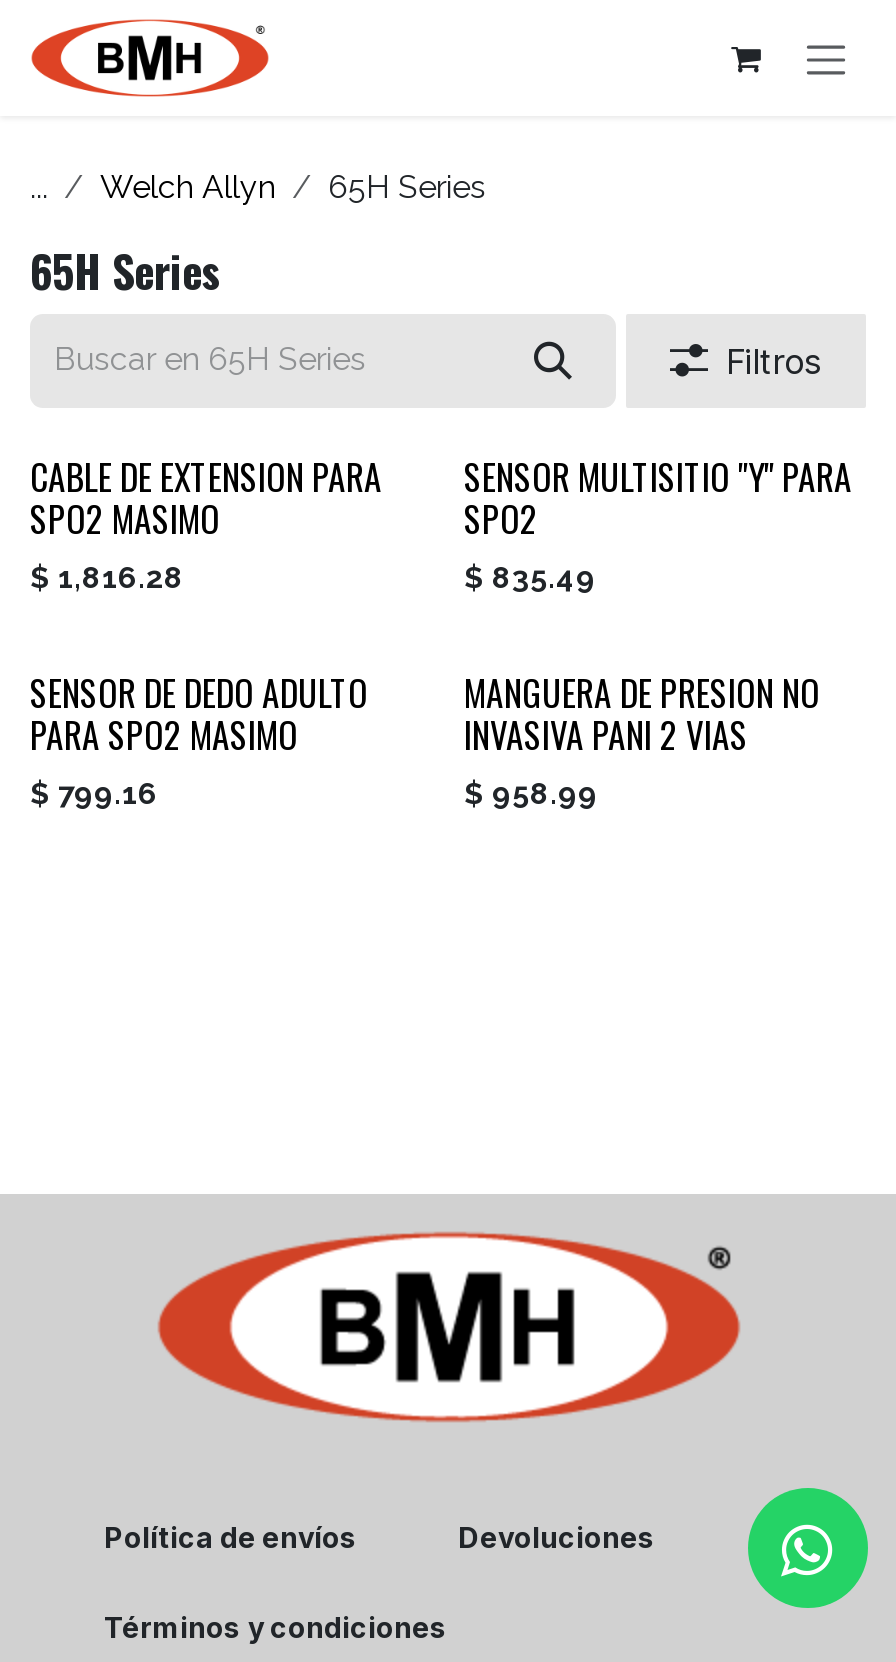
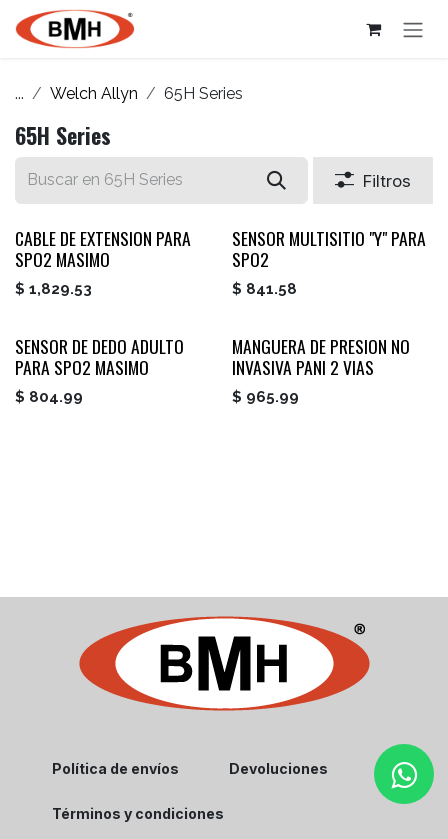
- $1,816.28
+ $1,829.53

- $835.49
+ $841.58

- $799.16
+ $804.99

- $958.99
+ $965.99
